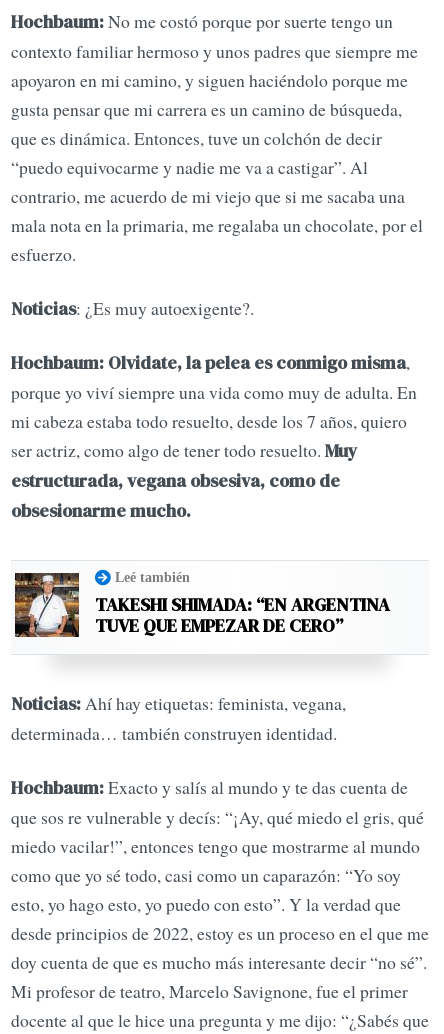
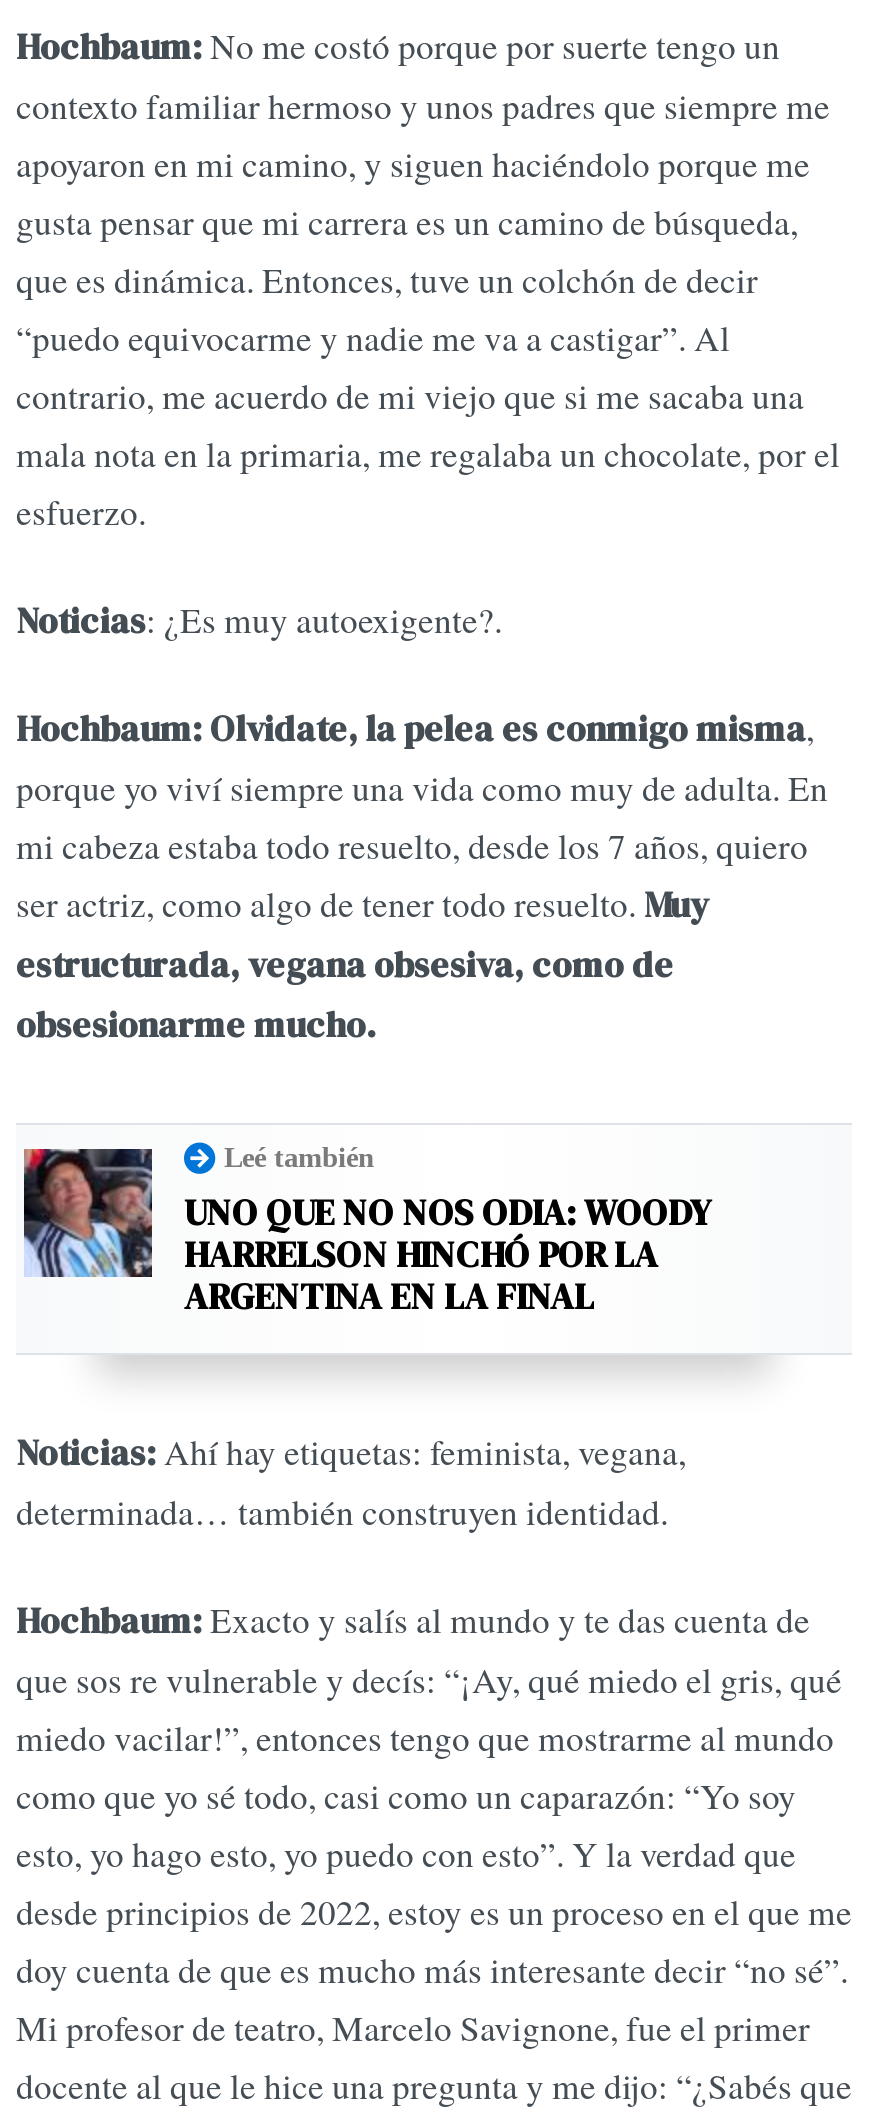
- [image]
- TAKESHI SHIMADA: “EN ARGENTINA
- TUVE QUE EMPEZAR DE CERO”
+ [image]
+ UNO QUE NO NOS ODIA: WOODY
+ HARRELSON HINCHÓ POR LA
+ ARGENTINA EN LA FINAL
